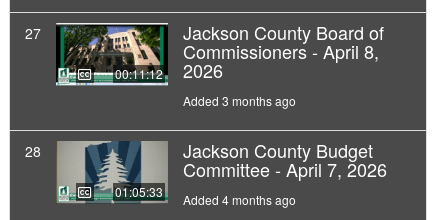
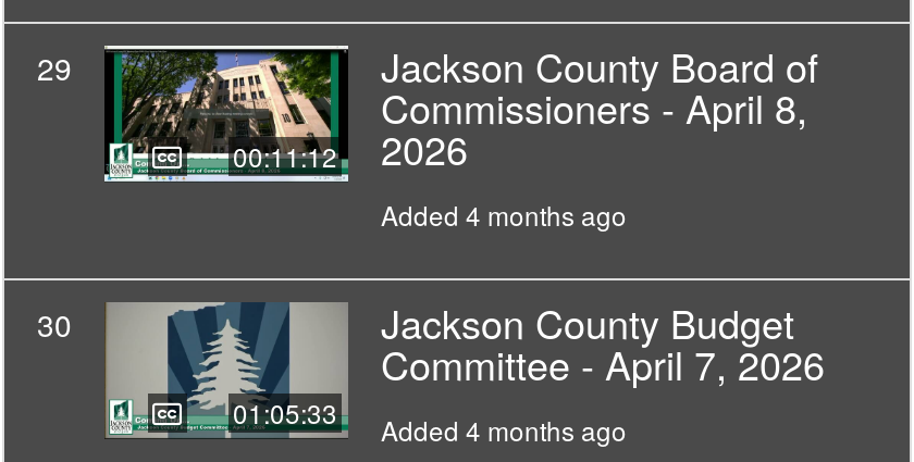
- 27
+ 29

- Added 3 months ago
+ Added 4 months ago

- 28
+ 30
